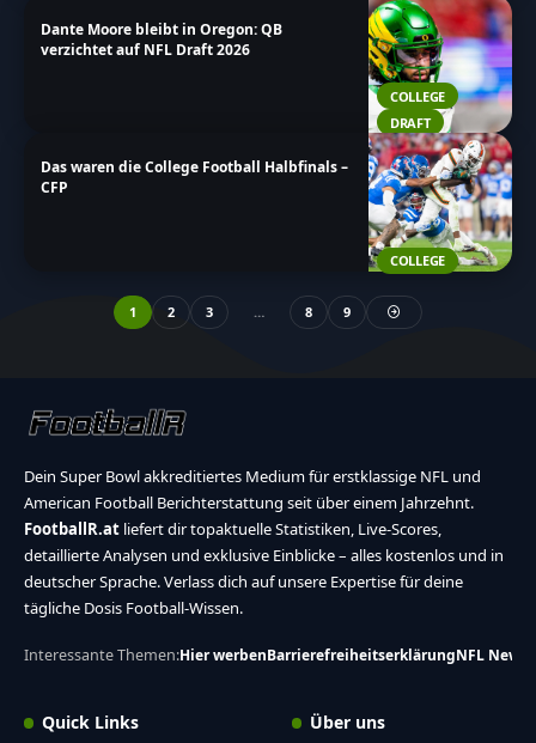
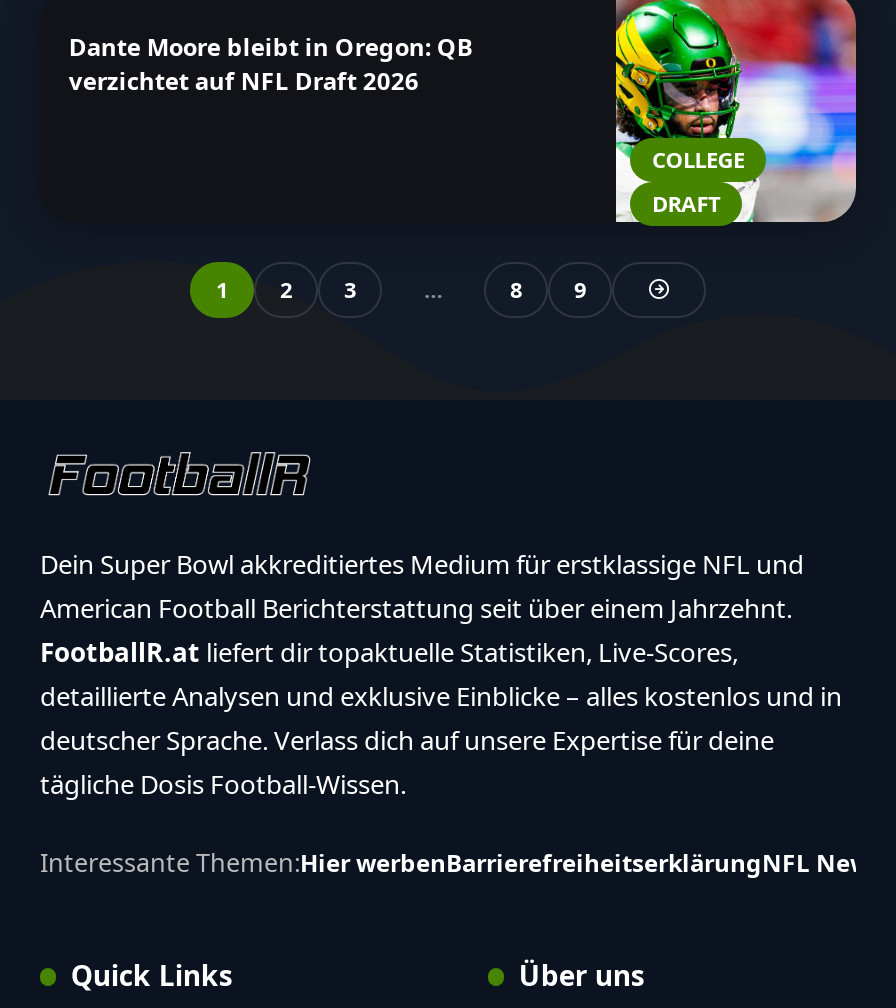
- [image]
- COLLEGE

- Das waren die College Football Halbfinals –
- CFP
